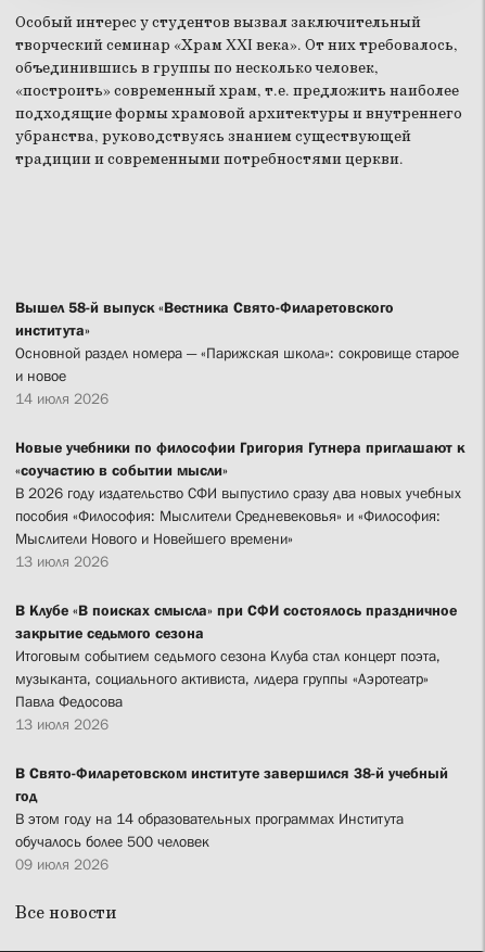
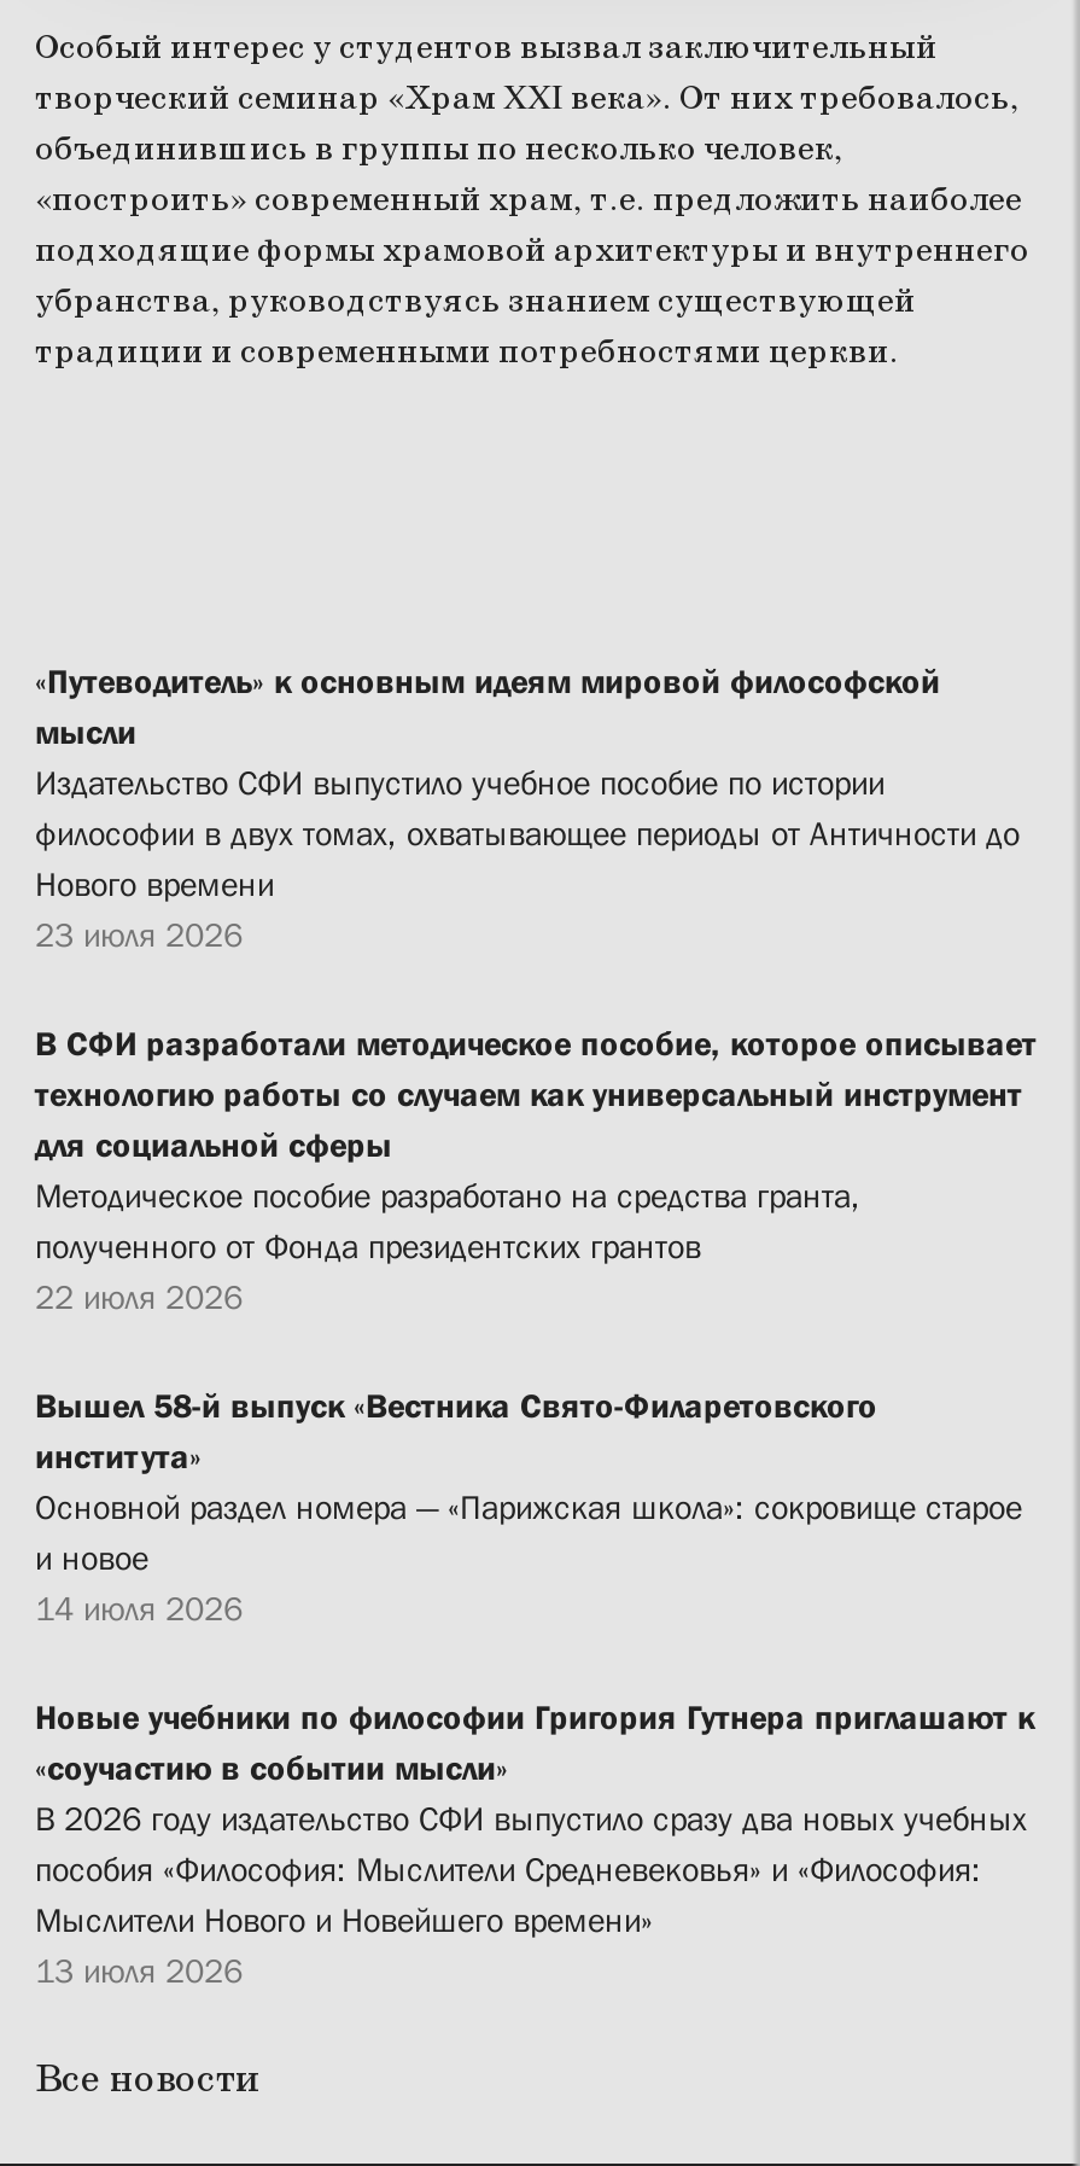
+ «Путеводитель» к основным идеям мировой философской
+ мысли
+ Издательство СФИ выпустило учебное пособие по истории
+ философии в двух томах, охватывающее периоды от Античности до
+ Нового времени
+ 23 июля 2026
+ В СФИ разработали методическое пособие, которое описывает
+ технологию работы со случаем как универсальный инструмент
+ для социальной сферы
+ Методическое пособие разработано на средства гранта,
+ полученного от Фонда президентских грантов
+ 22 июля 2026

moved down: Вышел 58-й выпуск «Вестника Свято-Филаретовского | института» | Основной раздел номера — «Парижская школа»: сокровище старое | ... | Мыслители Нового и Новейшего времени» | 13 июля 2026

- В Клубе «В поисках смысла» при СФИ состоялось праздничное
- закрытие седьмого сезона
- Итоговым событием седьмого сезона Клуба стал концерт поэта,
- музыканта, социального активиста, лидера группы «Аэротеатр»
- Павла Федосова
- 13 июля 2026
- В Свято-Филаретовском институте завершился 38-й учебный
- год
- В этом году на 14 образовательных программах Института
- обучалось более 500 человек
- 09 июля 2026
